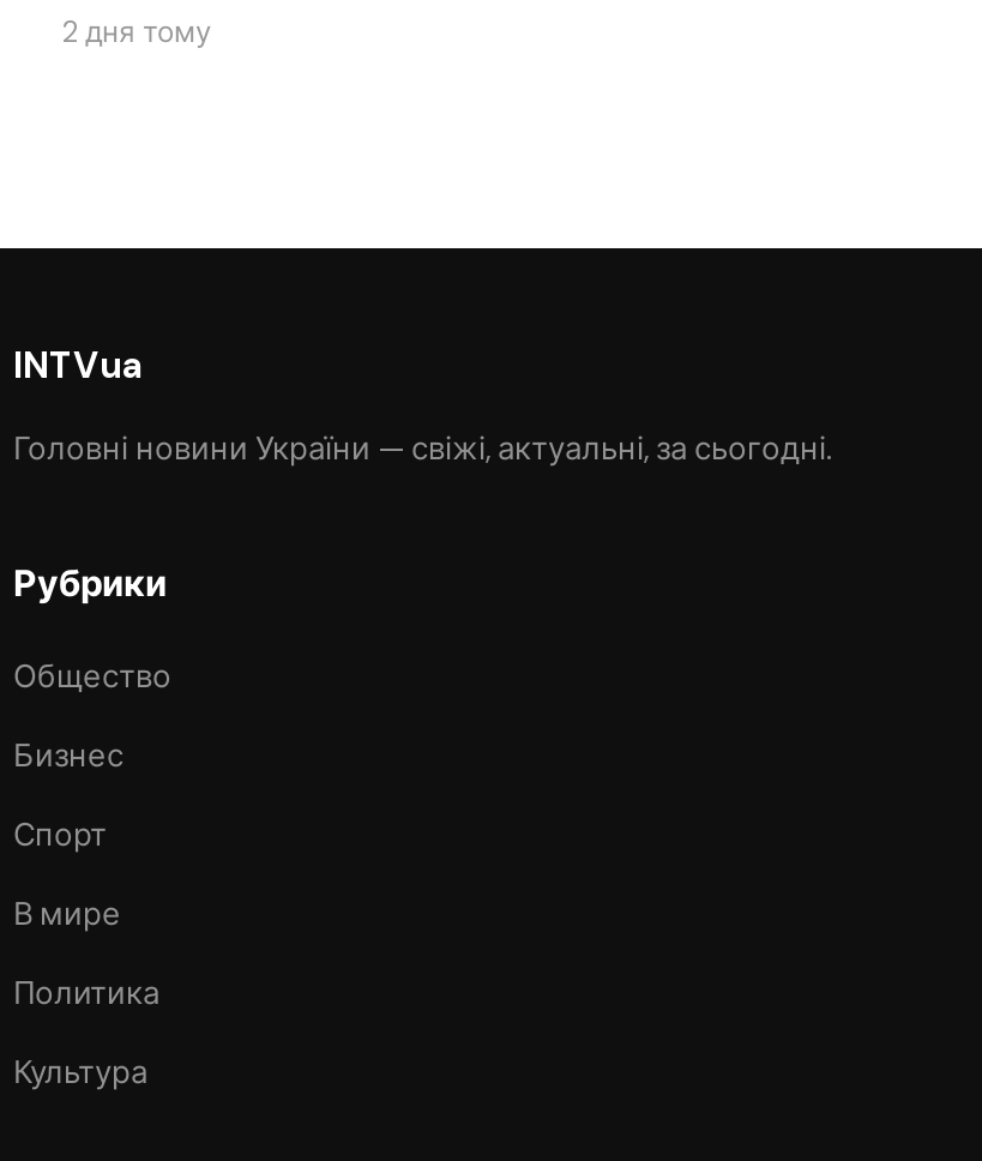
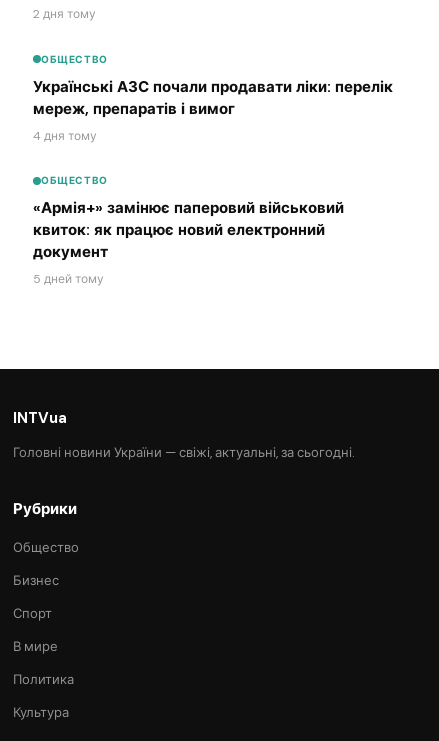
+ ОБЩЕСТВО
+ Українські АЗС почали продавати ліки: перелік
+ мереж, препаратів і вимог
+ 4 дня тому
+ ОБЩЕСТВО
+ «Армія+» замінює паперовий військовий
+ квиток: як працює новий електронний
+ документ
+ 5 дней тому
